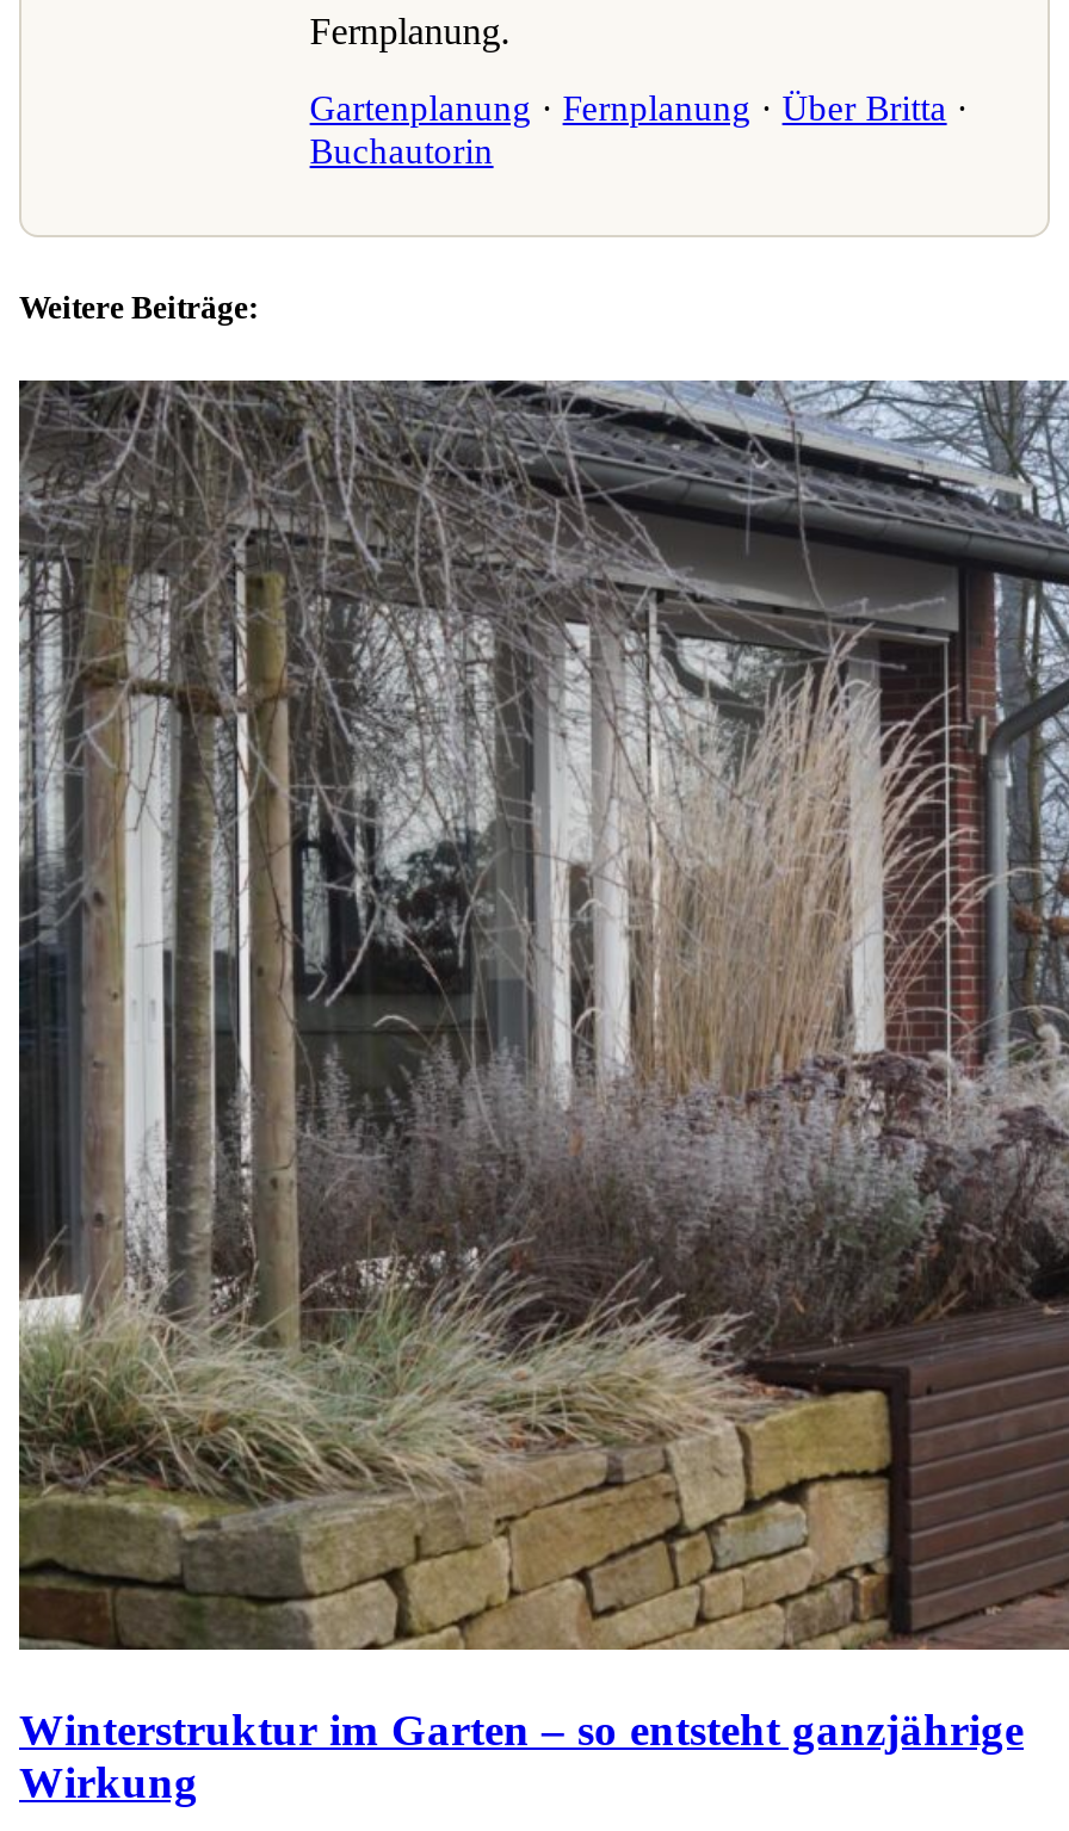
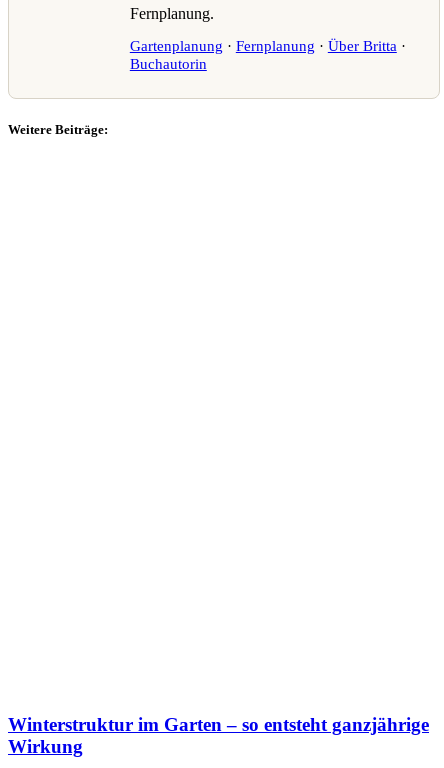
- [image]
